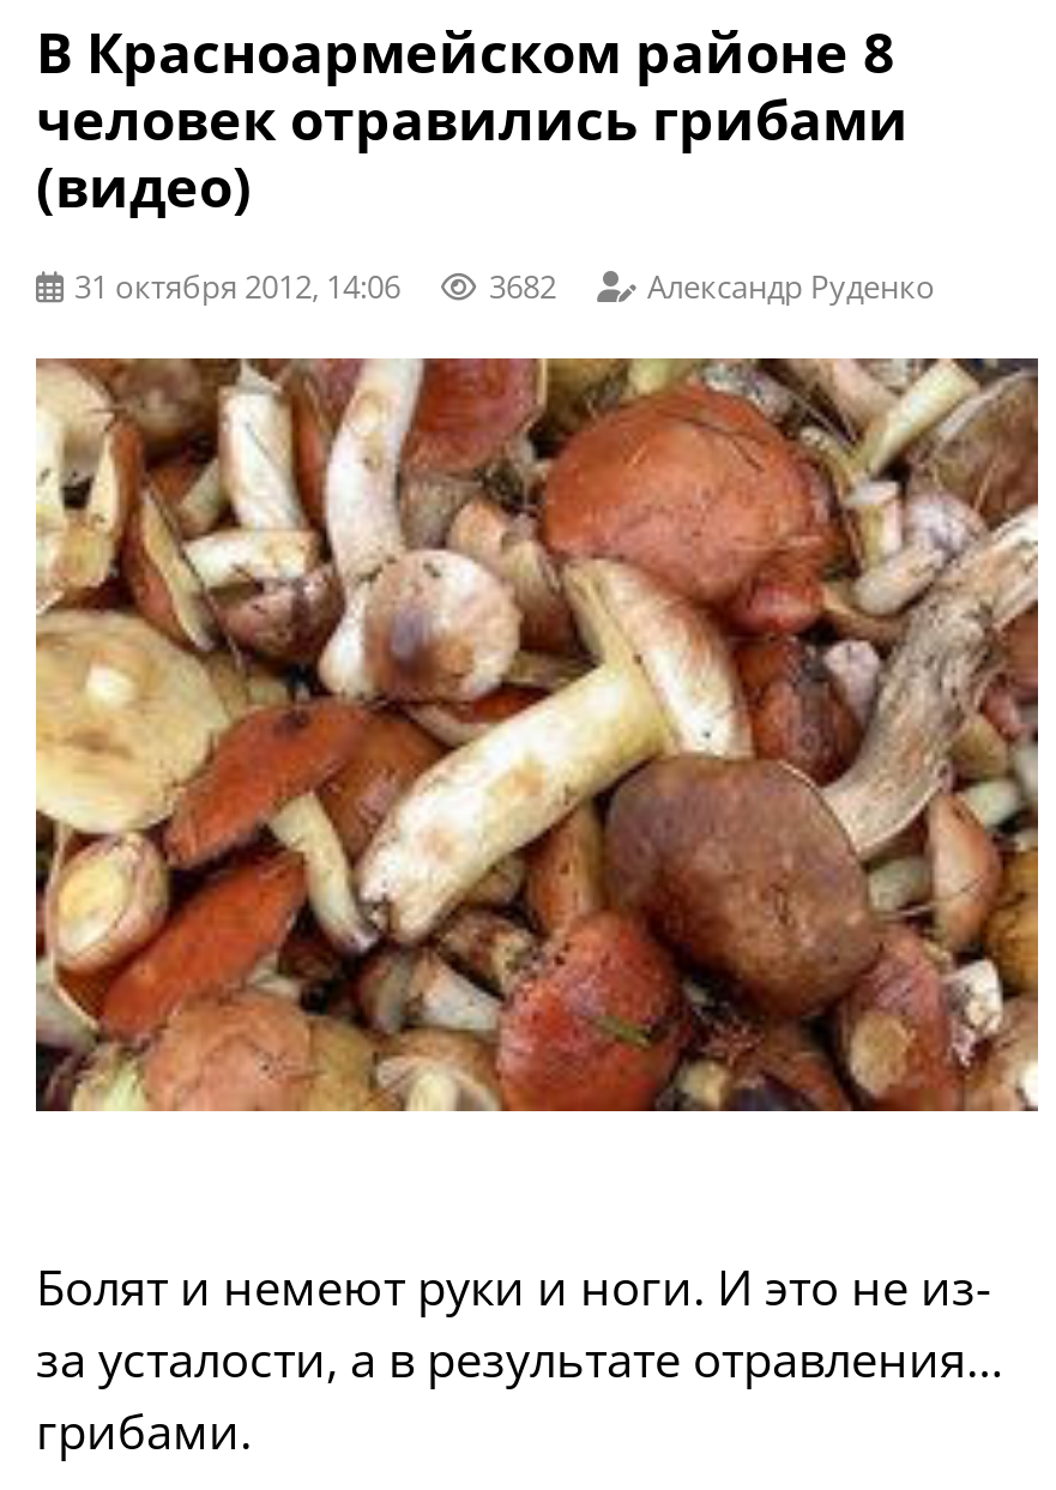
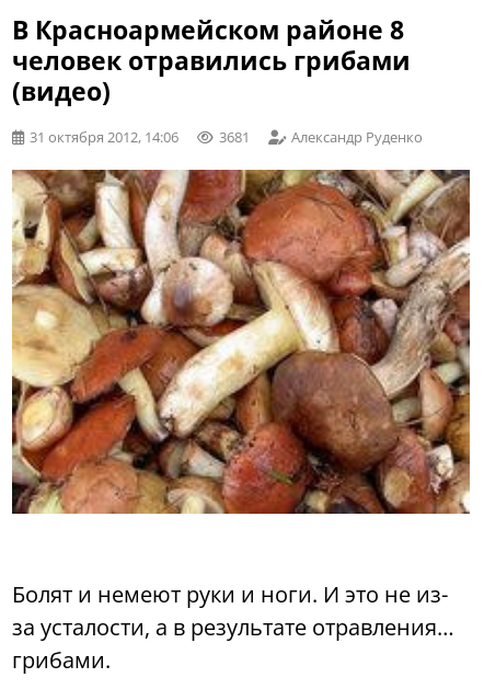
- 3682
+ 3681
